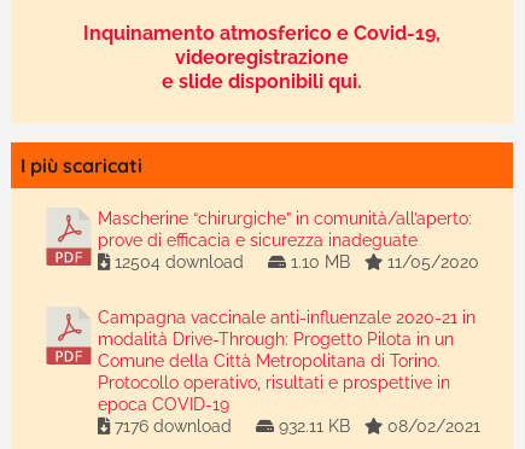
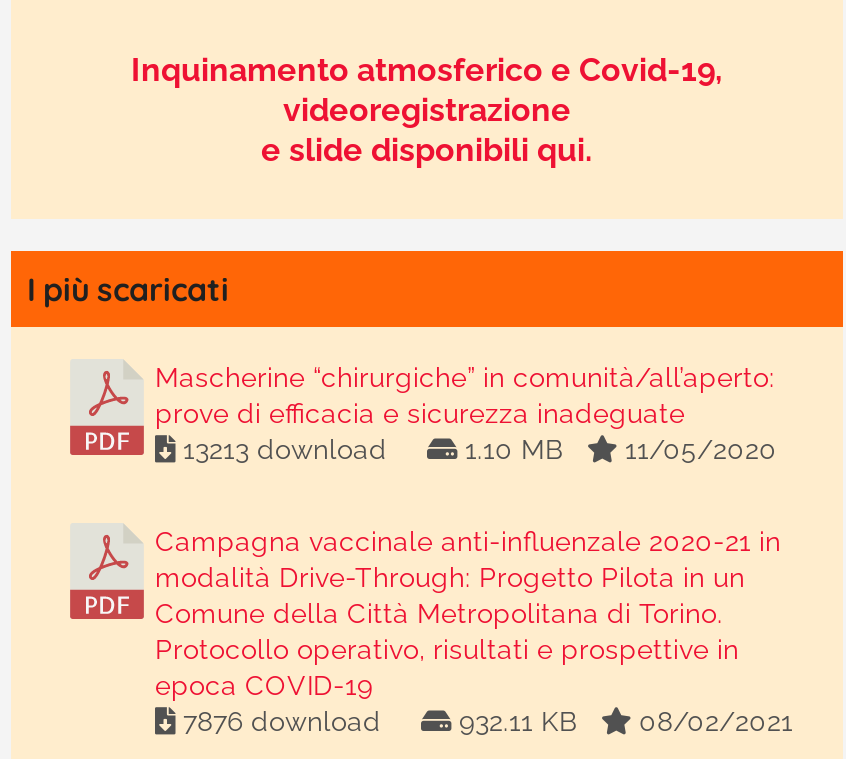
- 12504 download
+ 13213 download

- 7176 download
+ 7876 download
